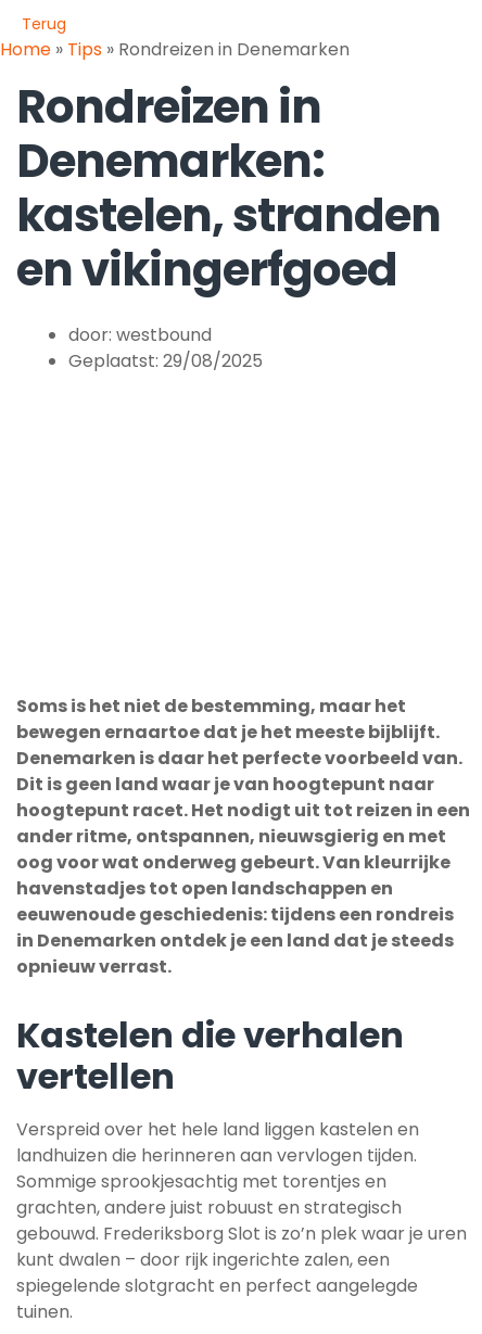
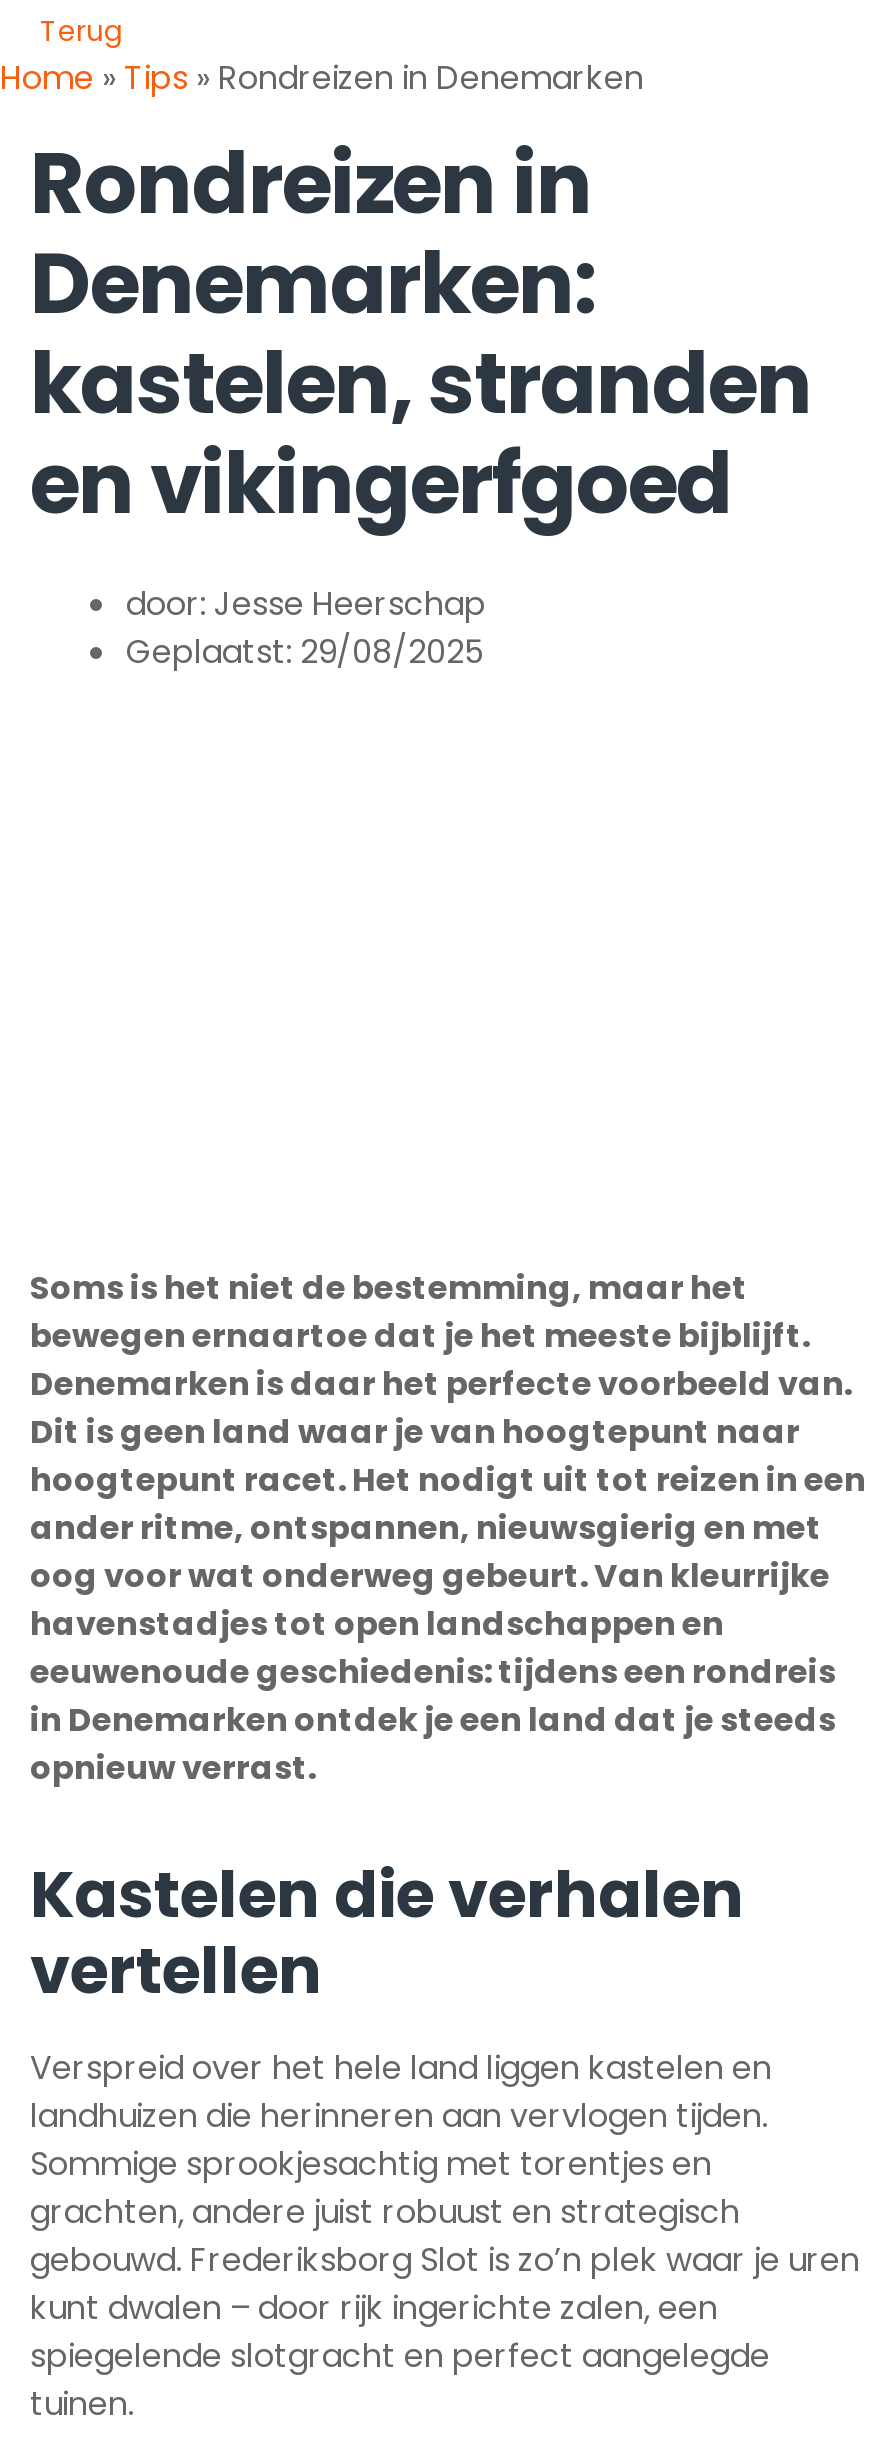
- door: westbound
+ door: Jesse Heerschap
